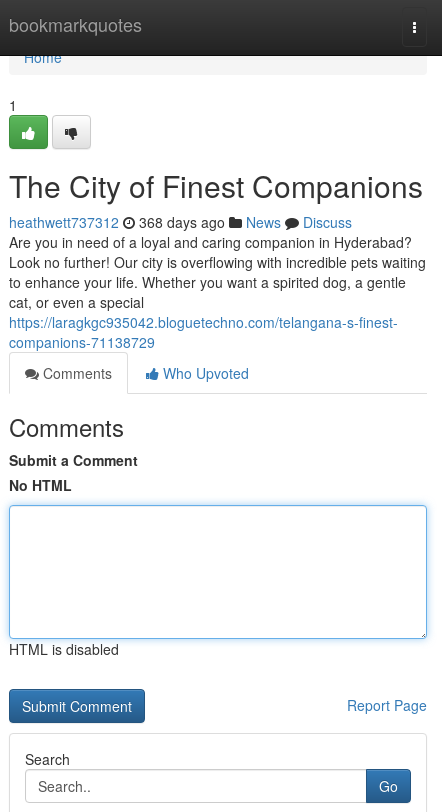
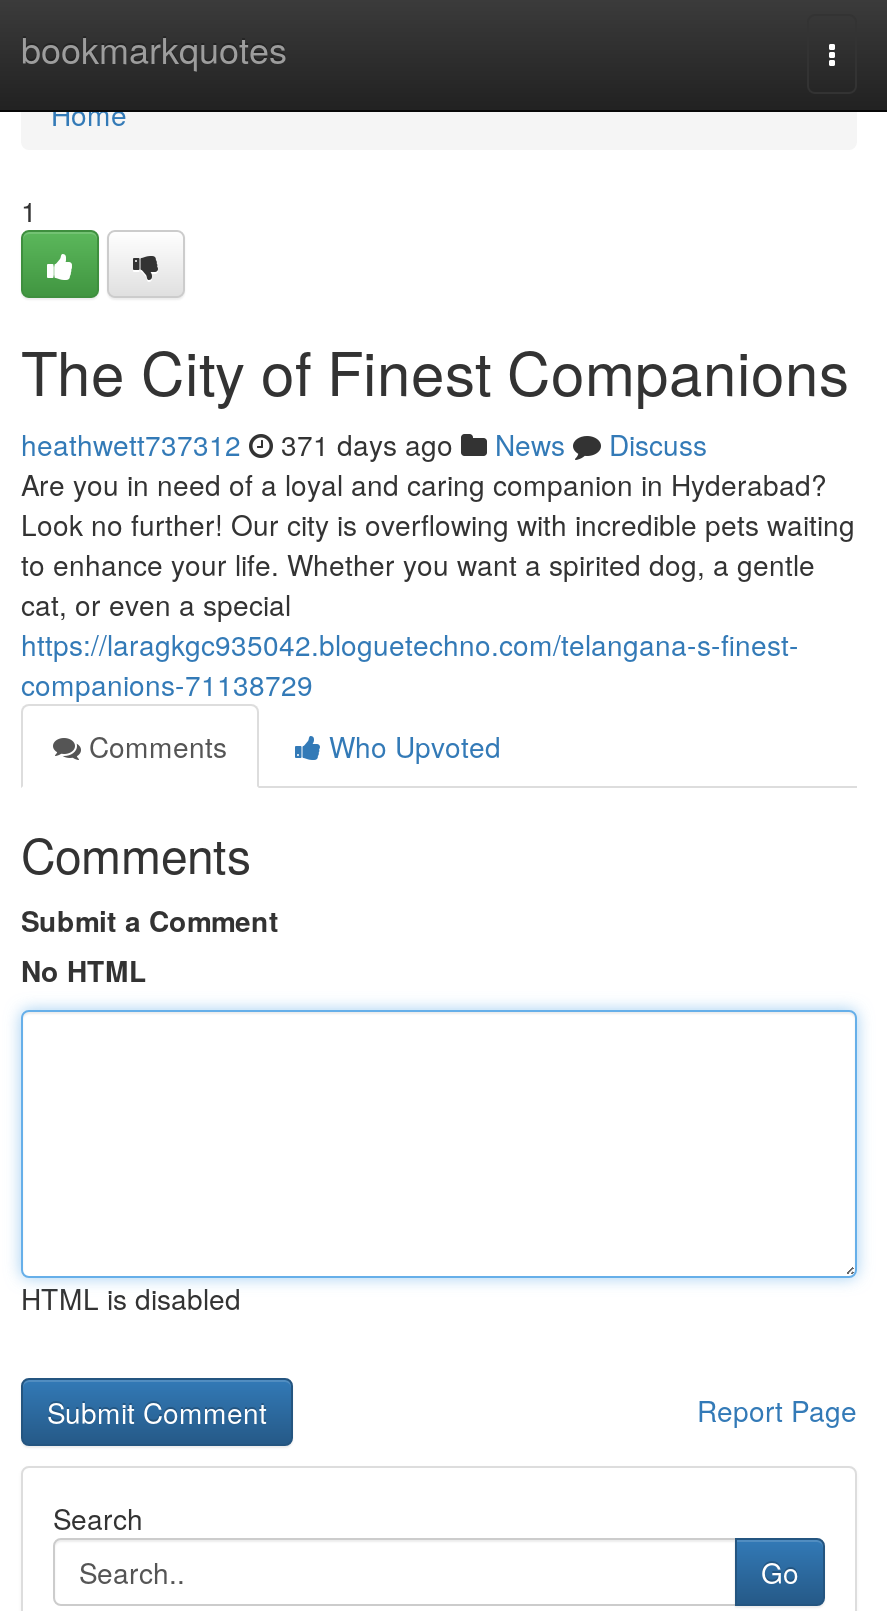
- heathwett737312 368 days ago News Discuss
+ heathwett737312 371 days ago News Discuss
